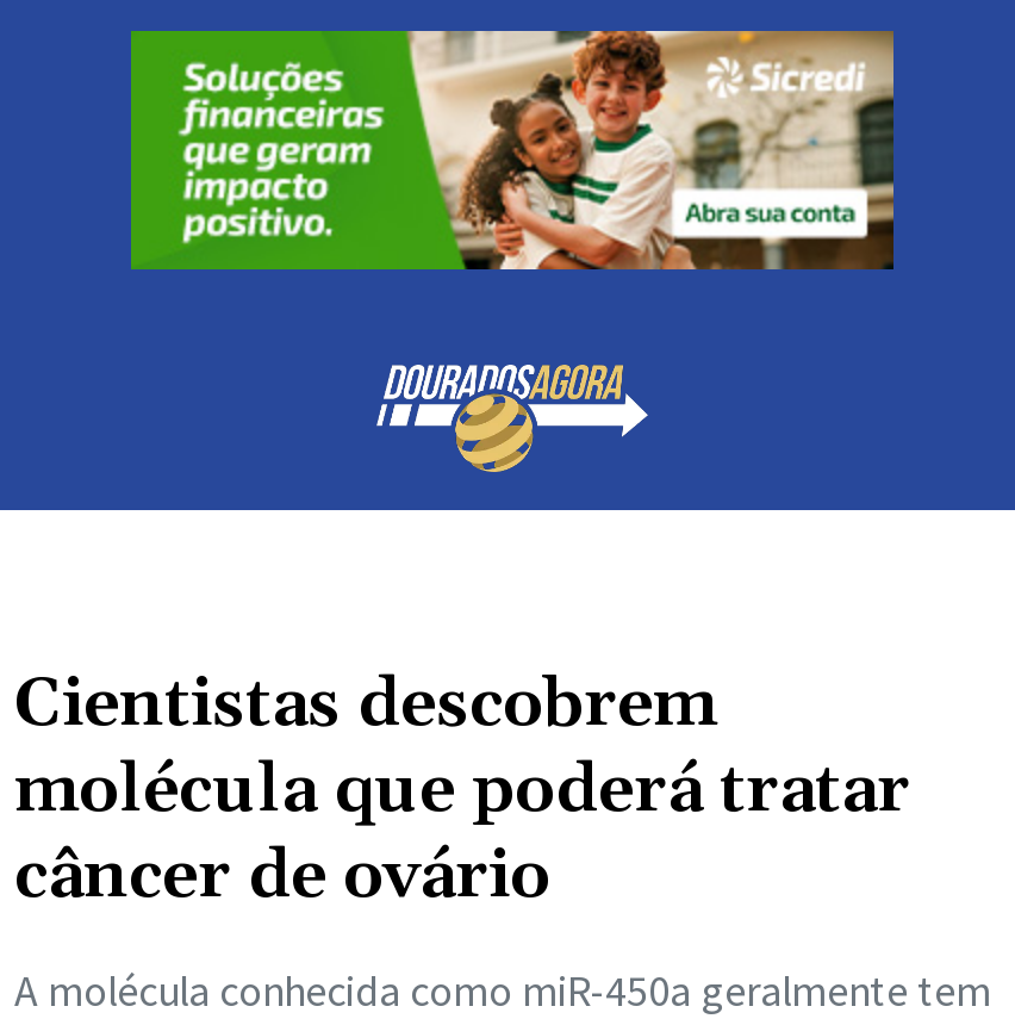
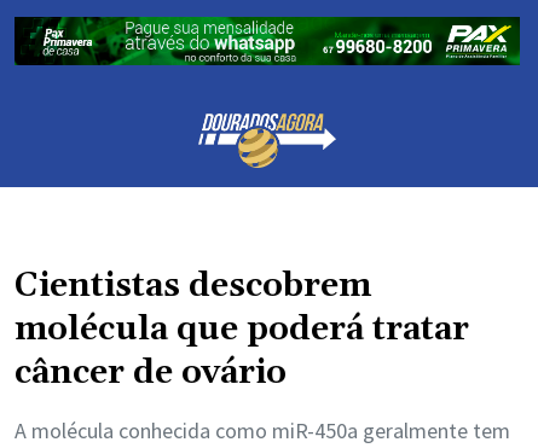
- [image]
+ [image]
